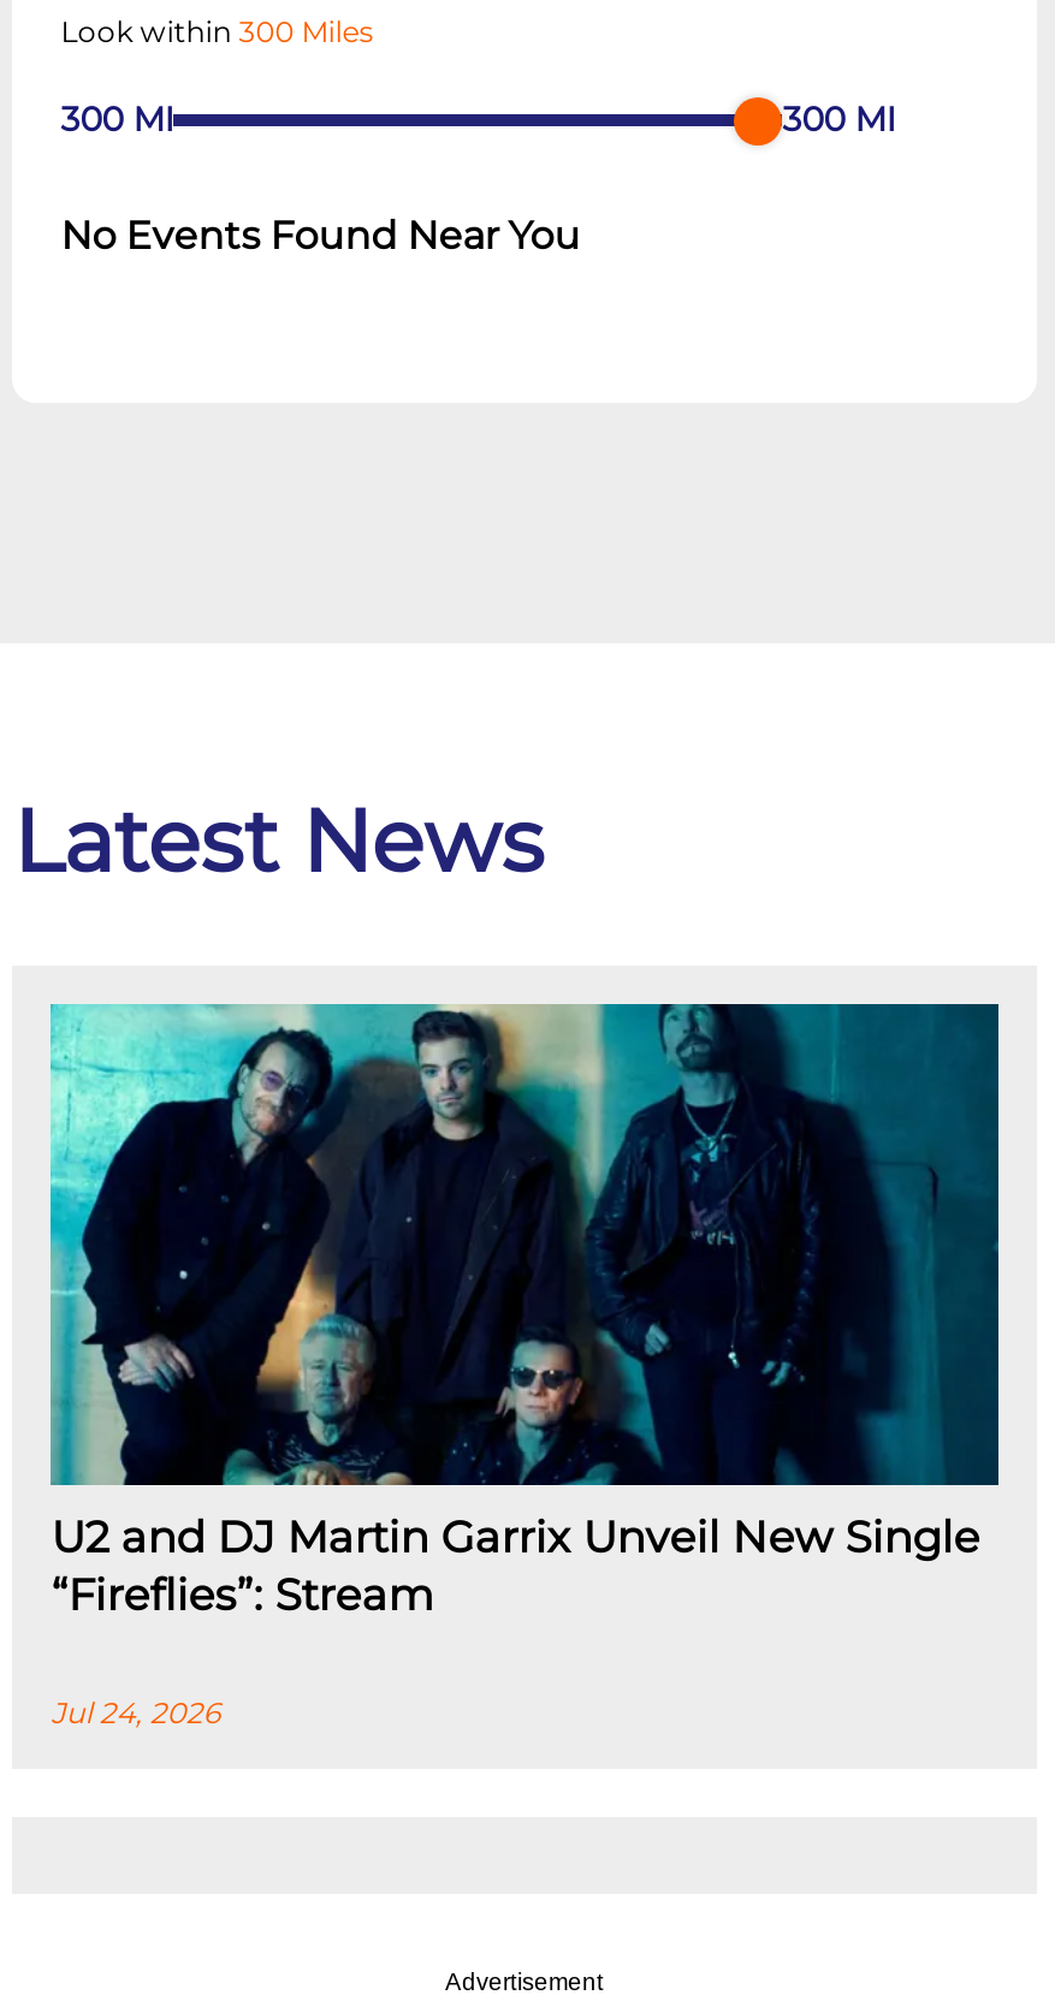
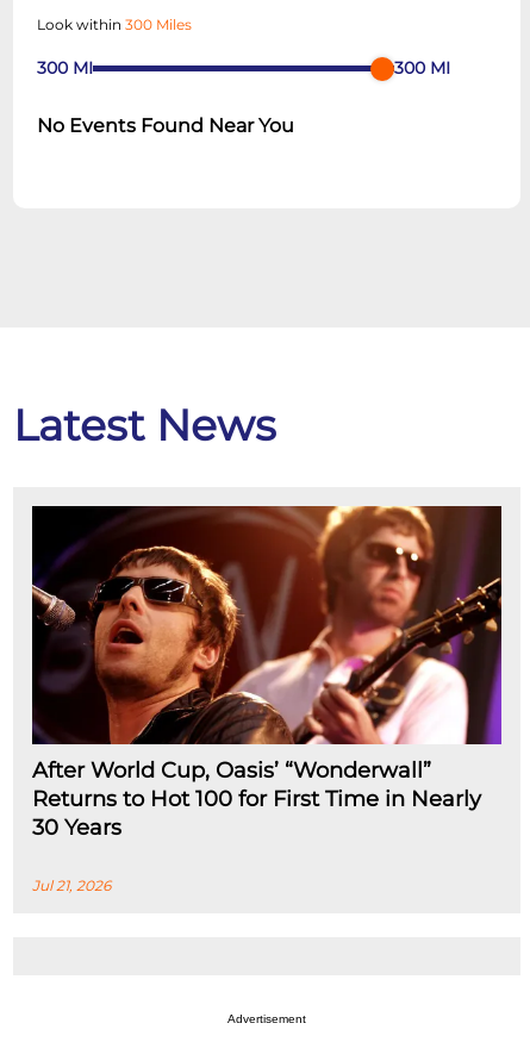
- [image]
- U2 and DJ Martin Garrix Unveil New Single
- “Fireflies”: Stream
+ [image]
+ After World Cup, Oasis’ “Wonderwall”
+ Returns to Hot 100 for First Time in Nearly
+ 30 Years

- Jul 24, 2026
+ Jul 21, 2026
